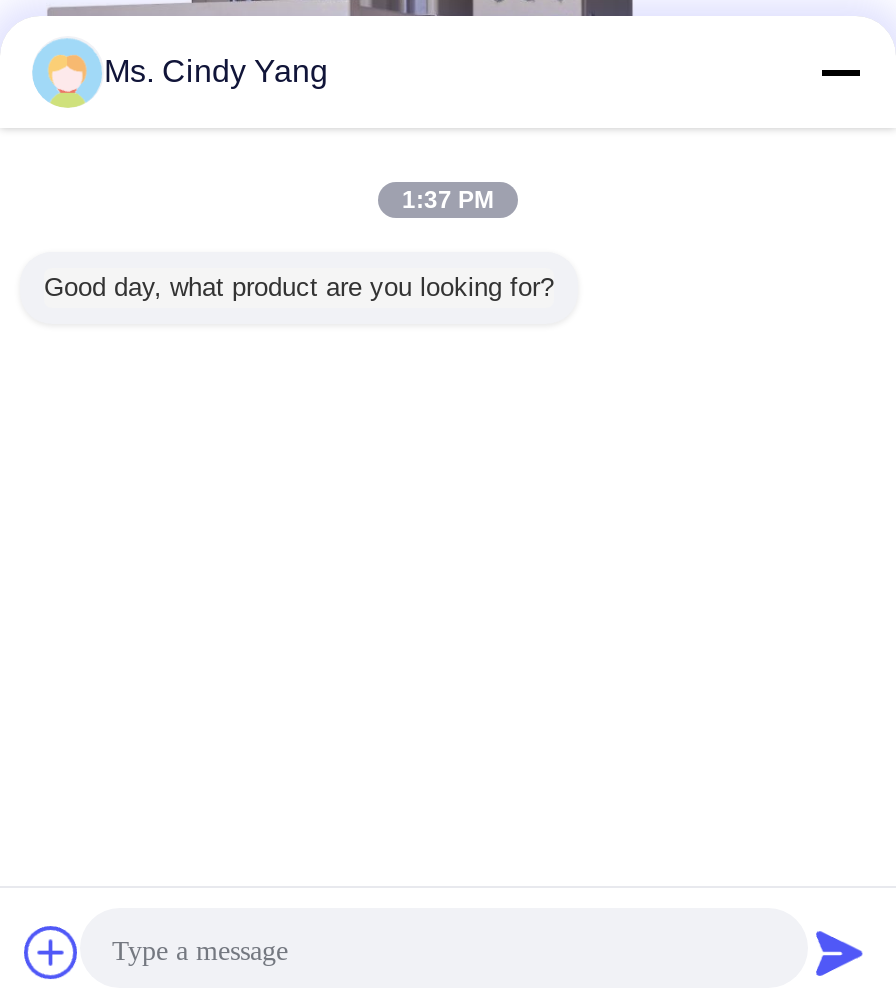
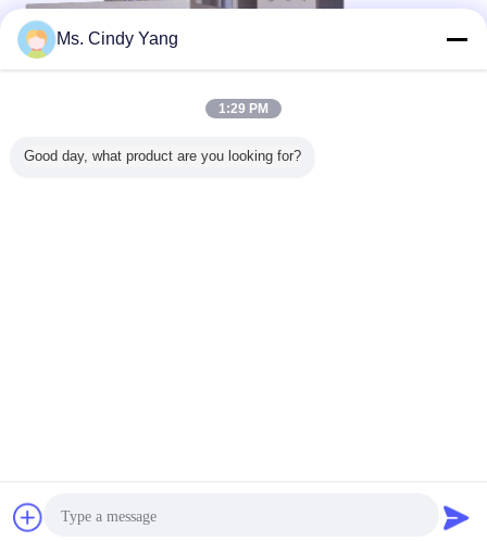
- 1:37 PM
+ 1:29 PM
